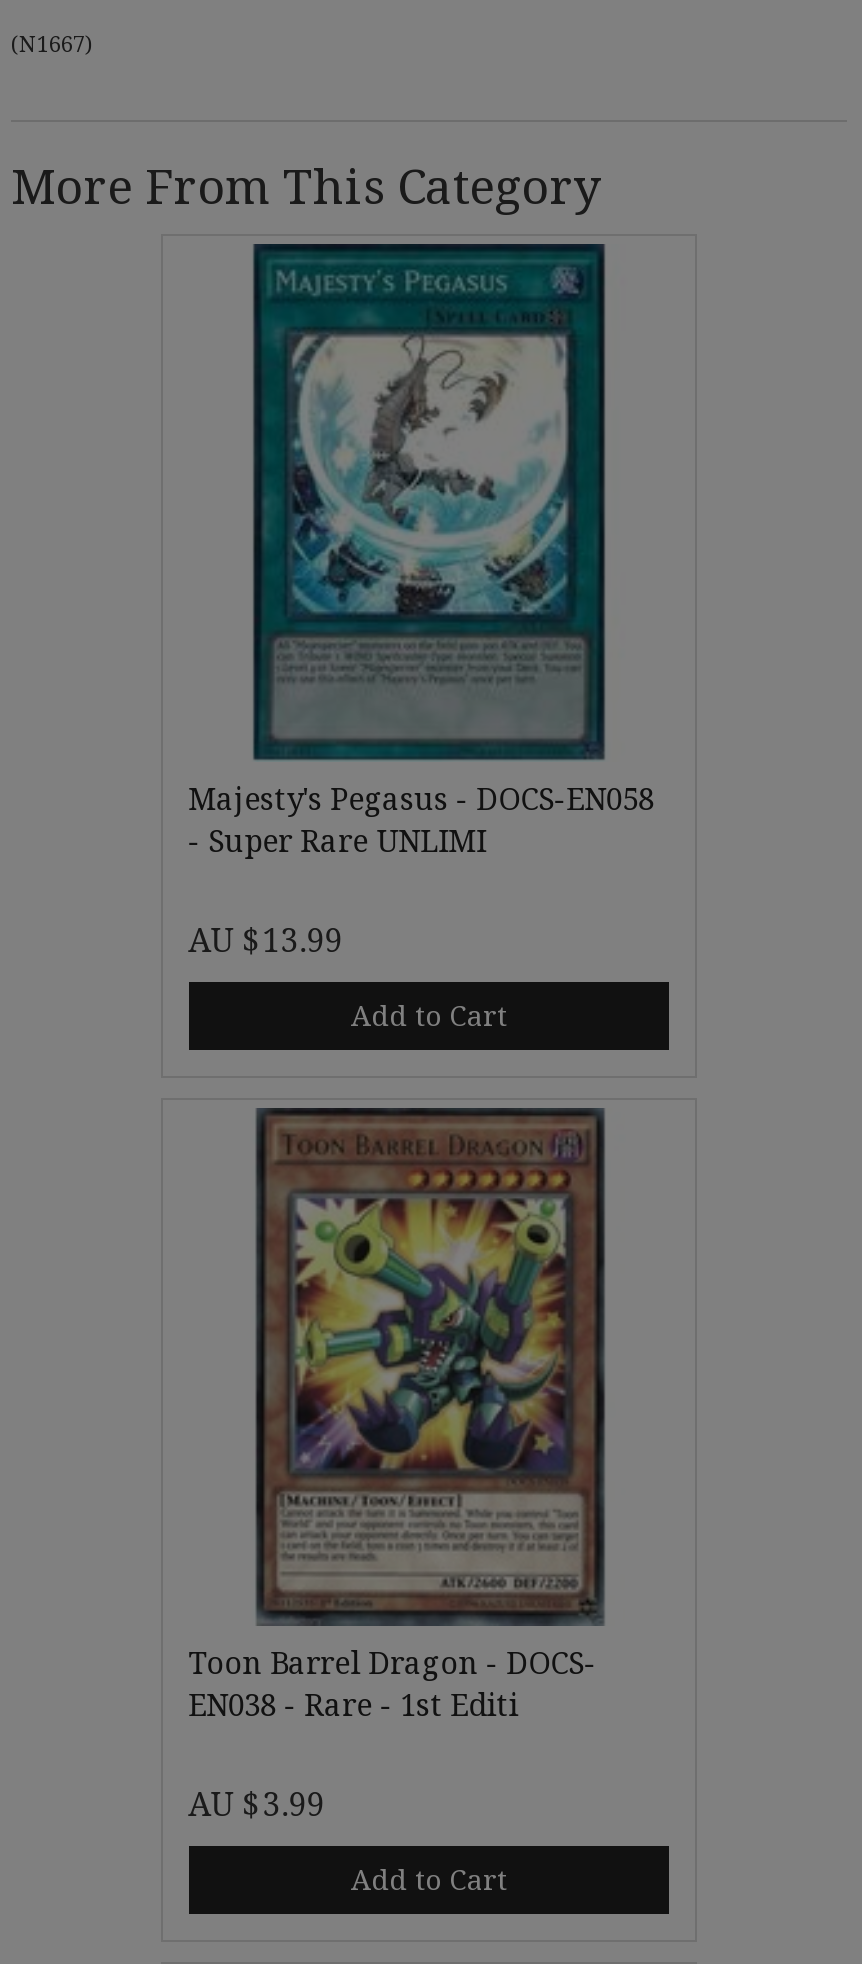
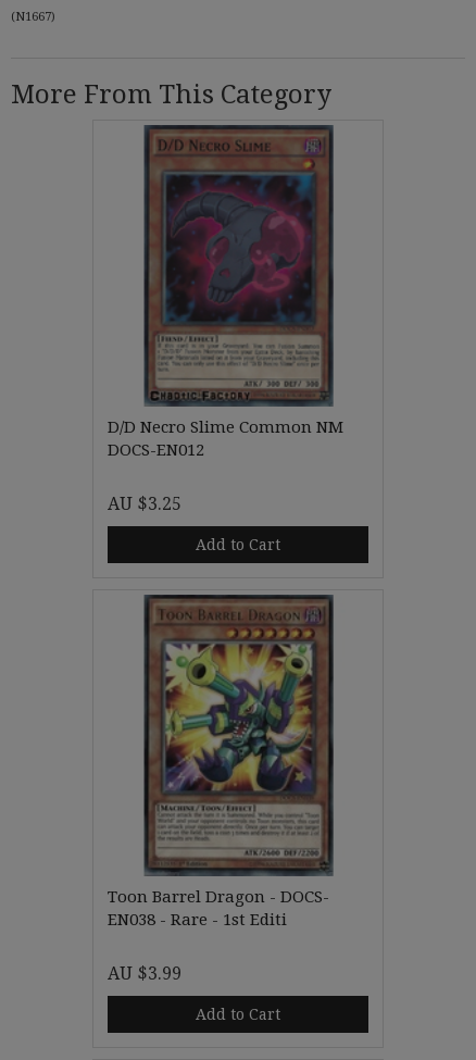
- [image]
- Majesty's Pegasus - DOCS-EN058
- - Super Rare UNLIMI
+ [image]
+ D/D Necro Slime Common NM
+ DOCS-EN012

- AU $13.99
+ AU $3.25
